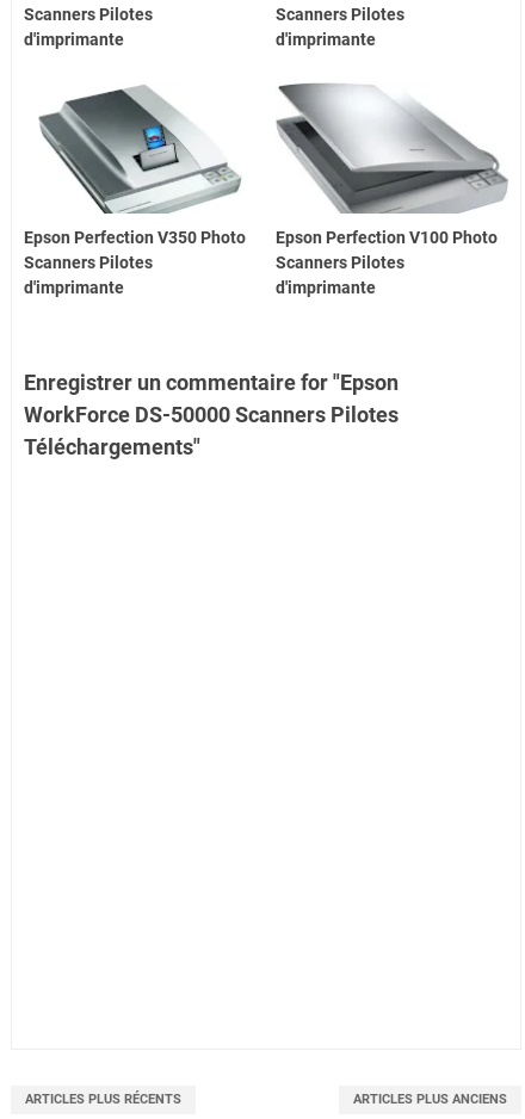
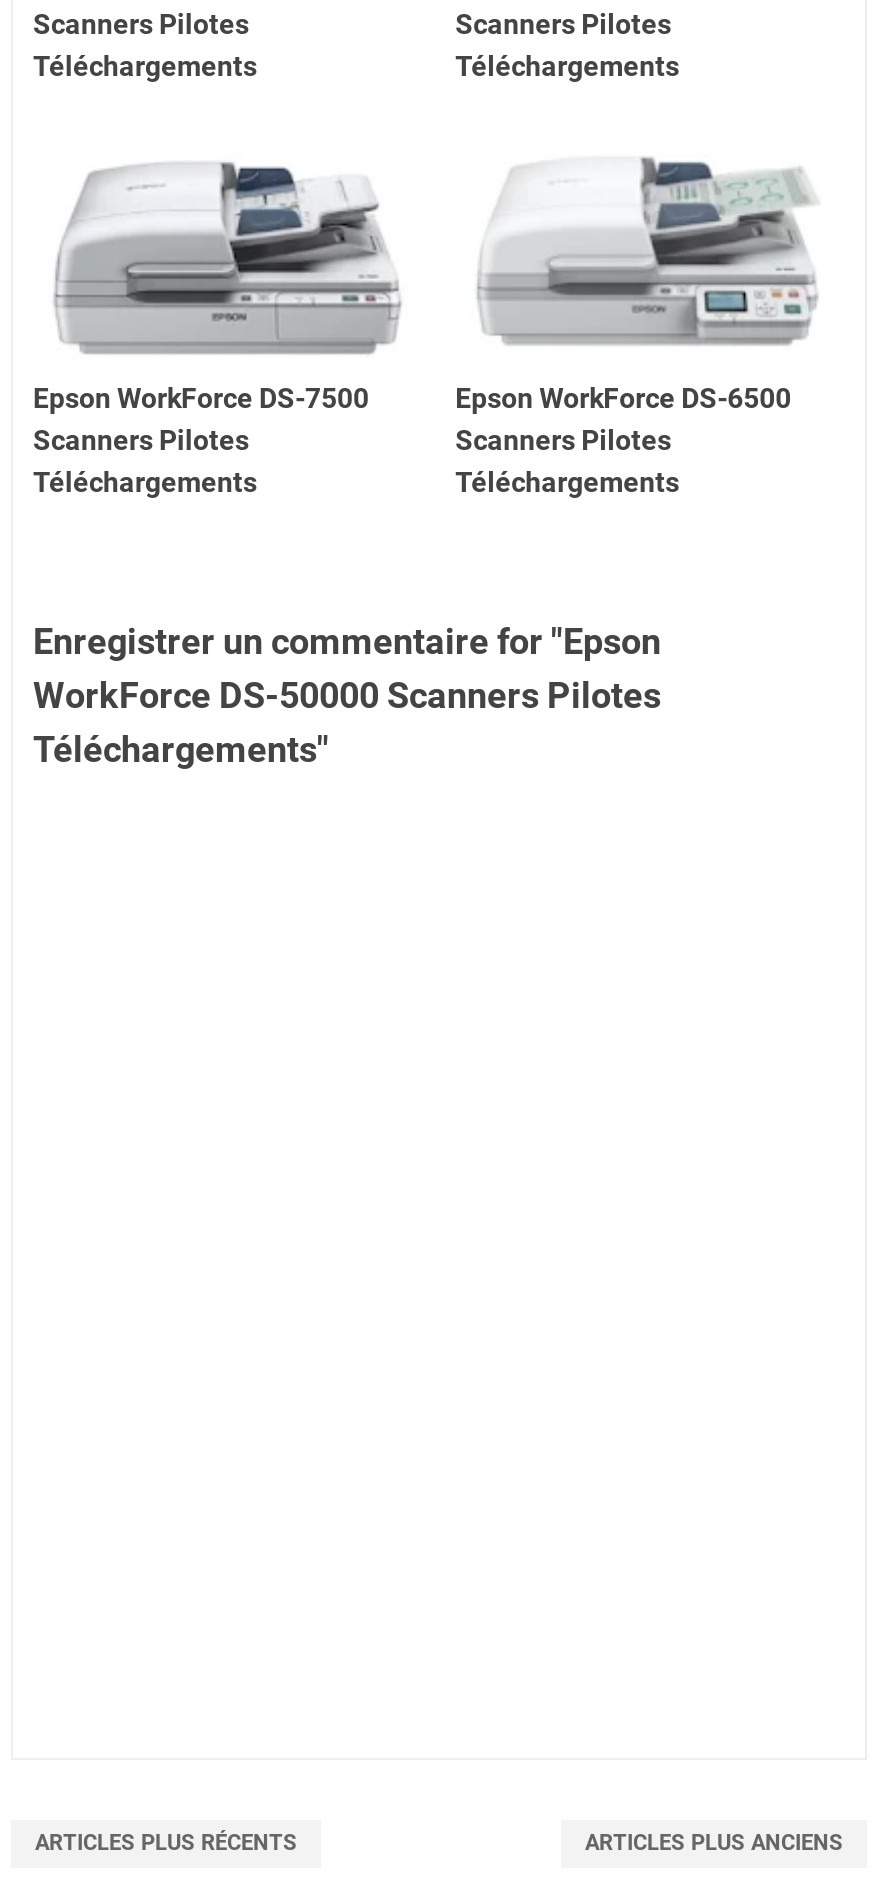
- d'imprimante
+ Téléchargements

- d'imprimante
+ Téléchargements

- [image]
- Epson Perfection V350 Photo
+ [image]
+ Epson WorkForce DS-7500

- [image]
- Epson Perfection V100 Photo
+ [image]
+ Epson WorkForce DS-6500

- d'imprimante
+ Téléchargements

- d'imprimante
+ Téléchargements
